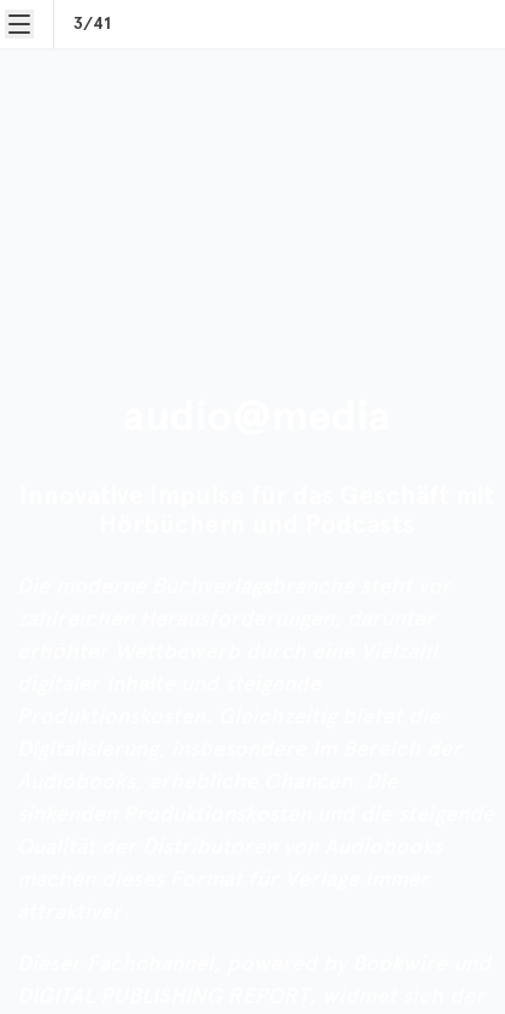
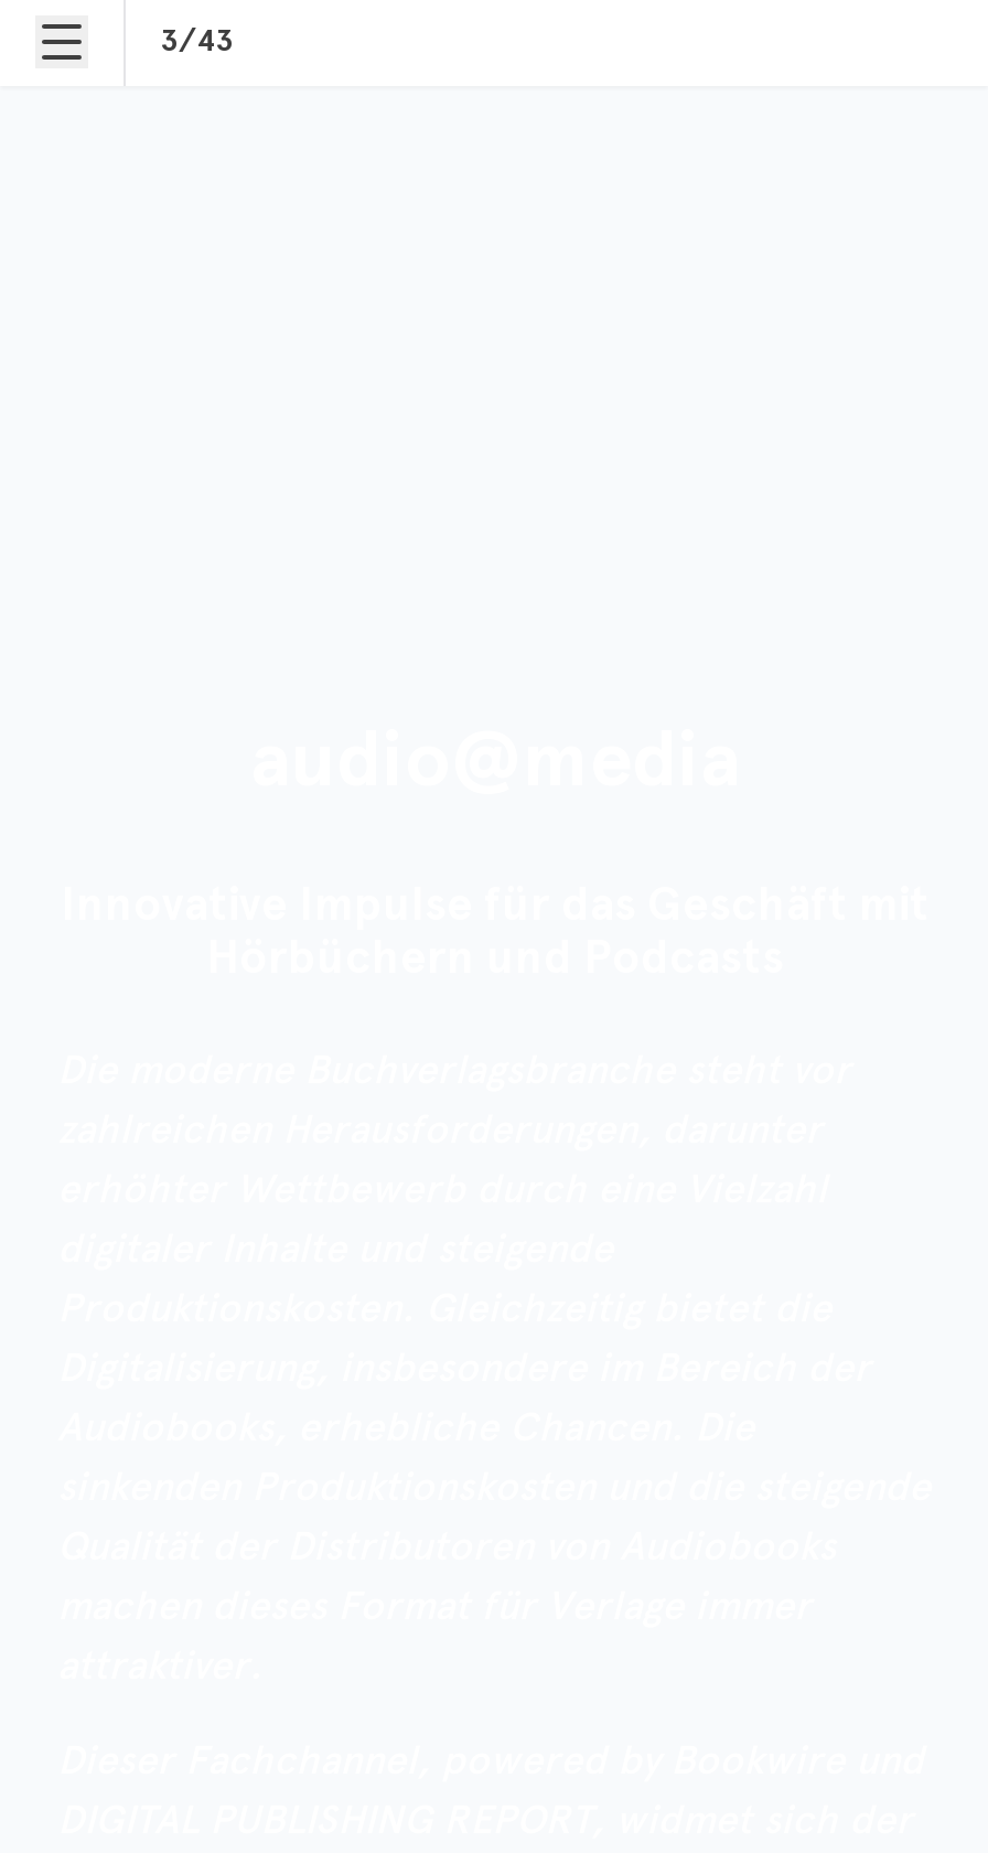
- 3/41
+ 3/43
